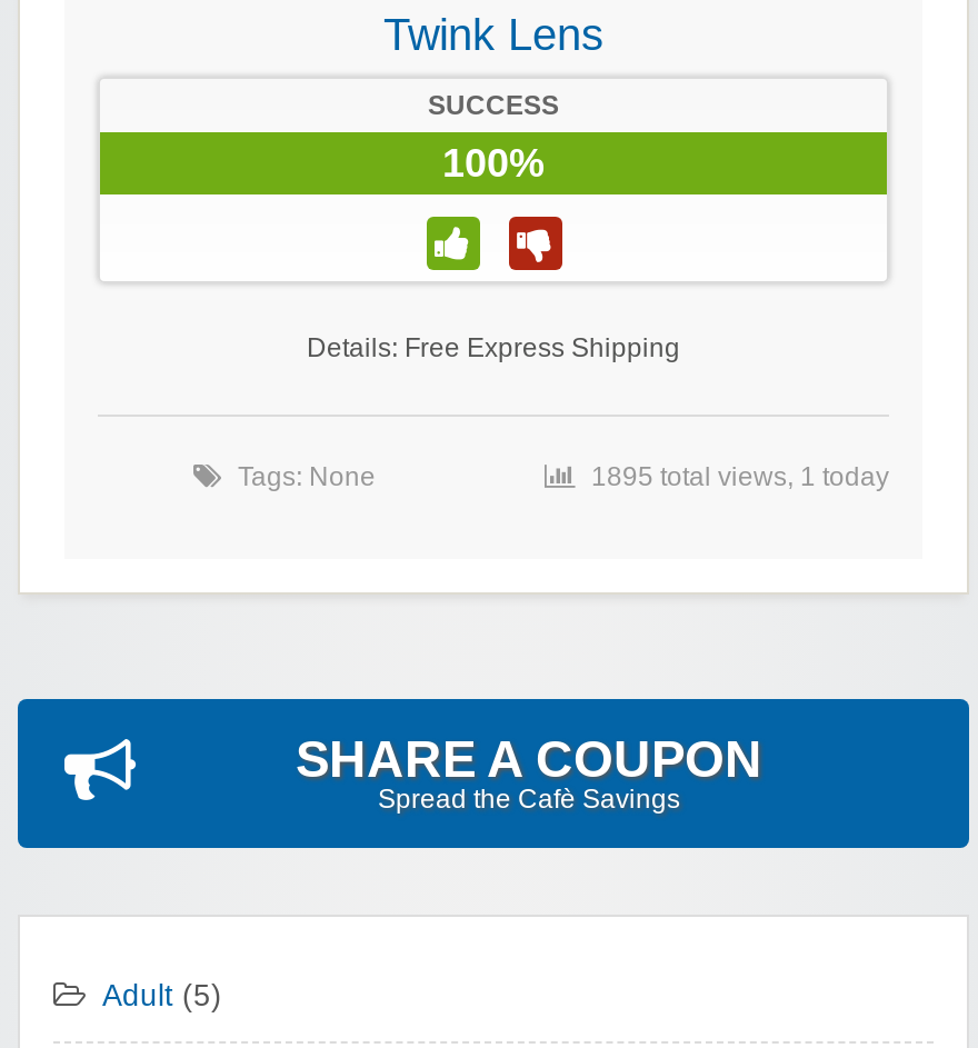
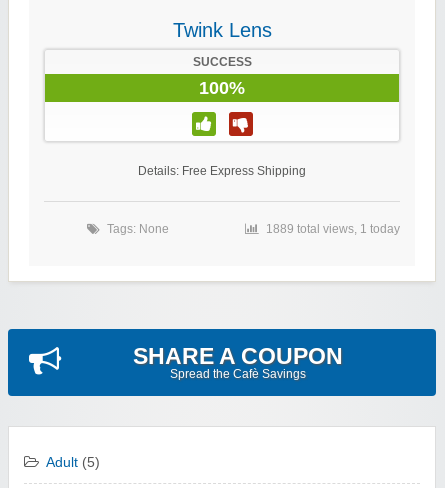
- 1895 total views, 1 today
+ 1889 total views, 1 today
